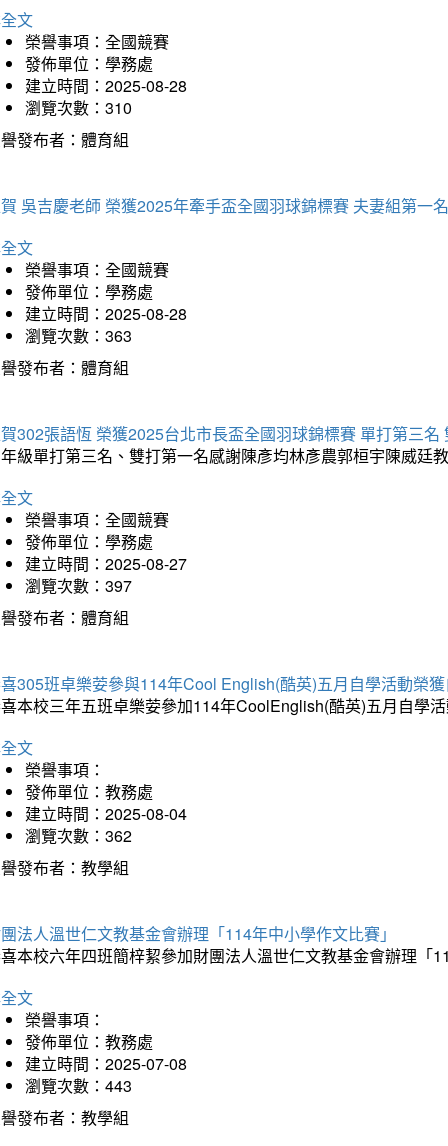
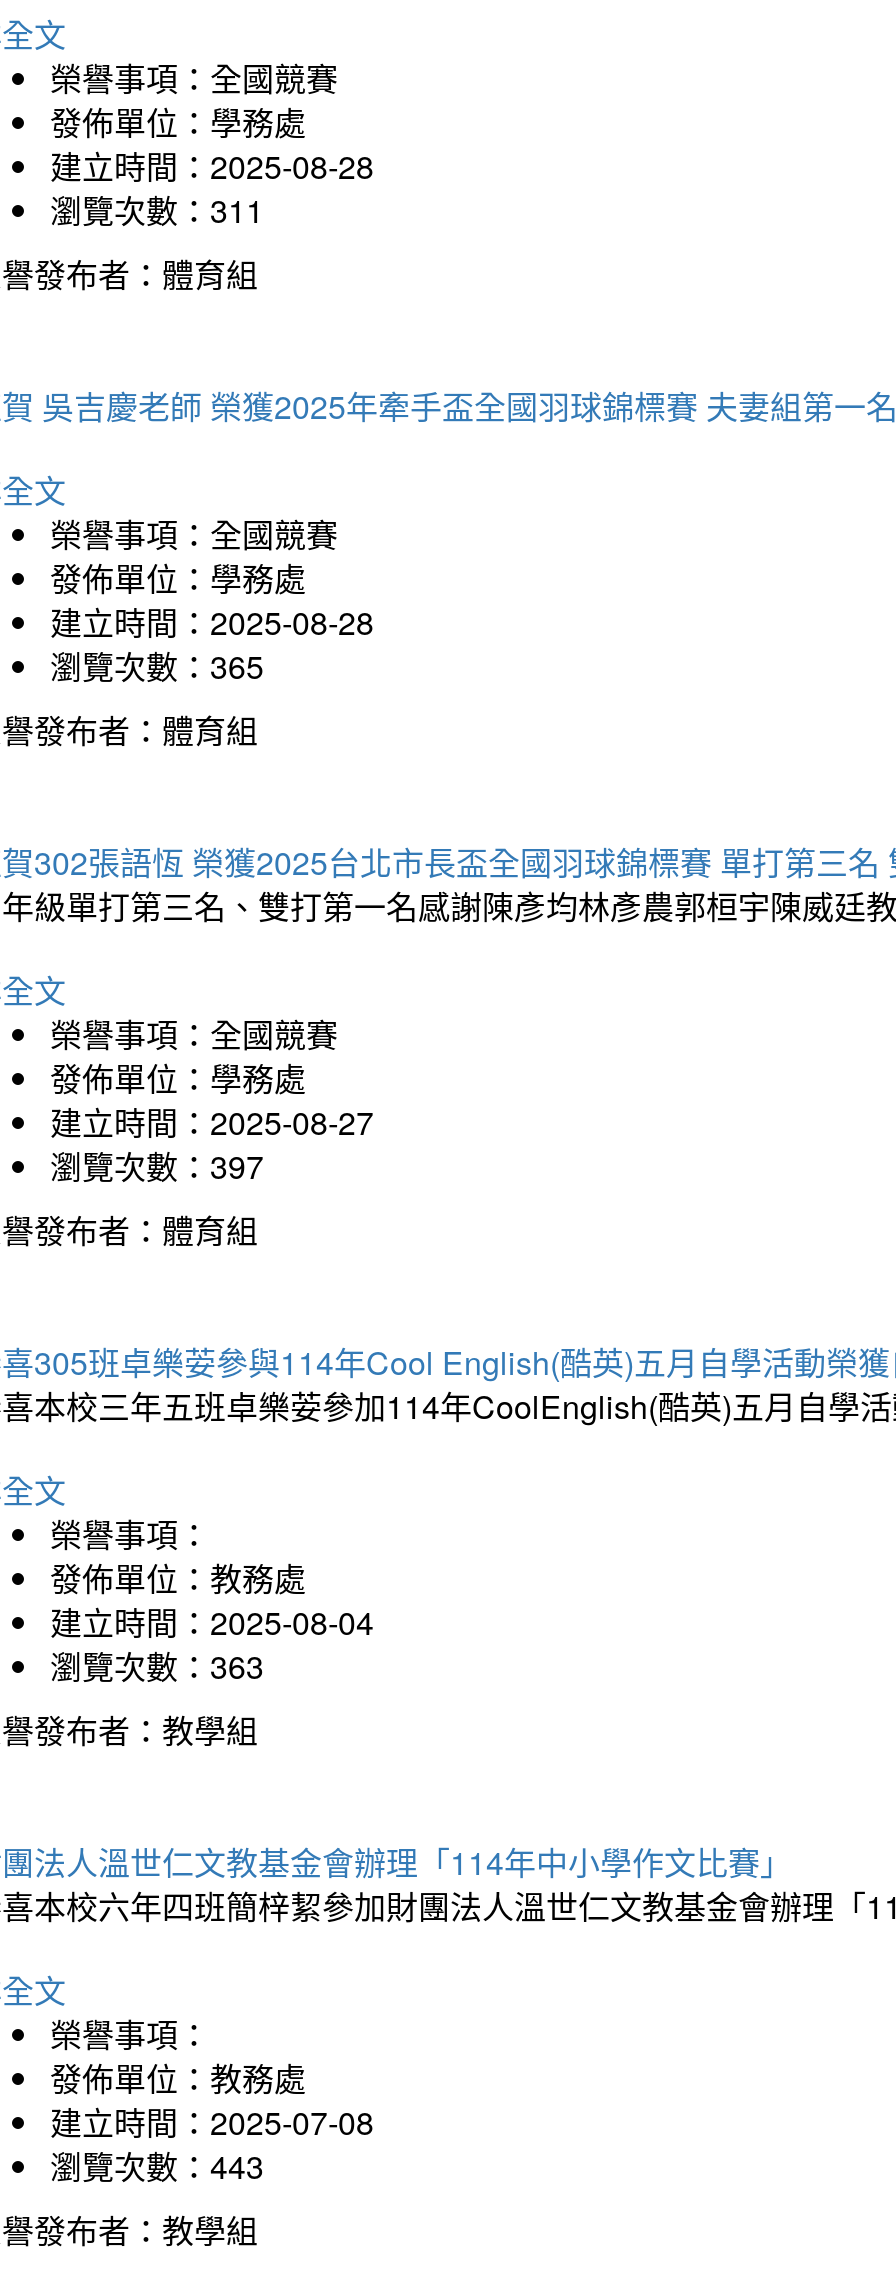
- 瀏覽次數：310
+ 瀏覽次數：311

- 瀏覽次數：363
+ 瀏覽次數：365

- 瀏覽次數：362
+ 瀏覽次數：363
